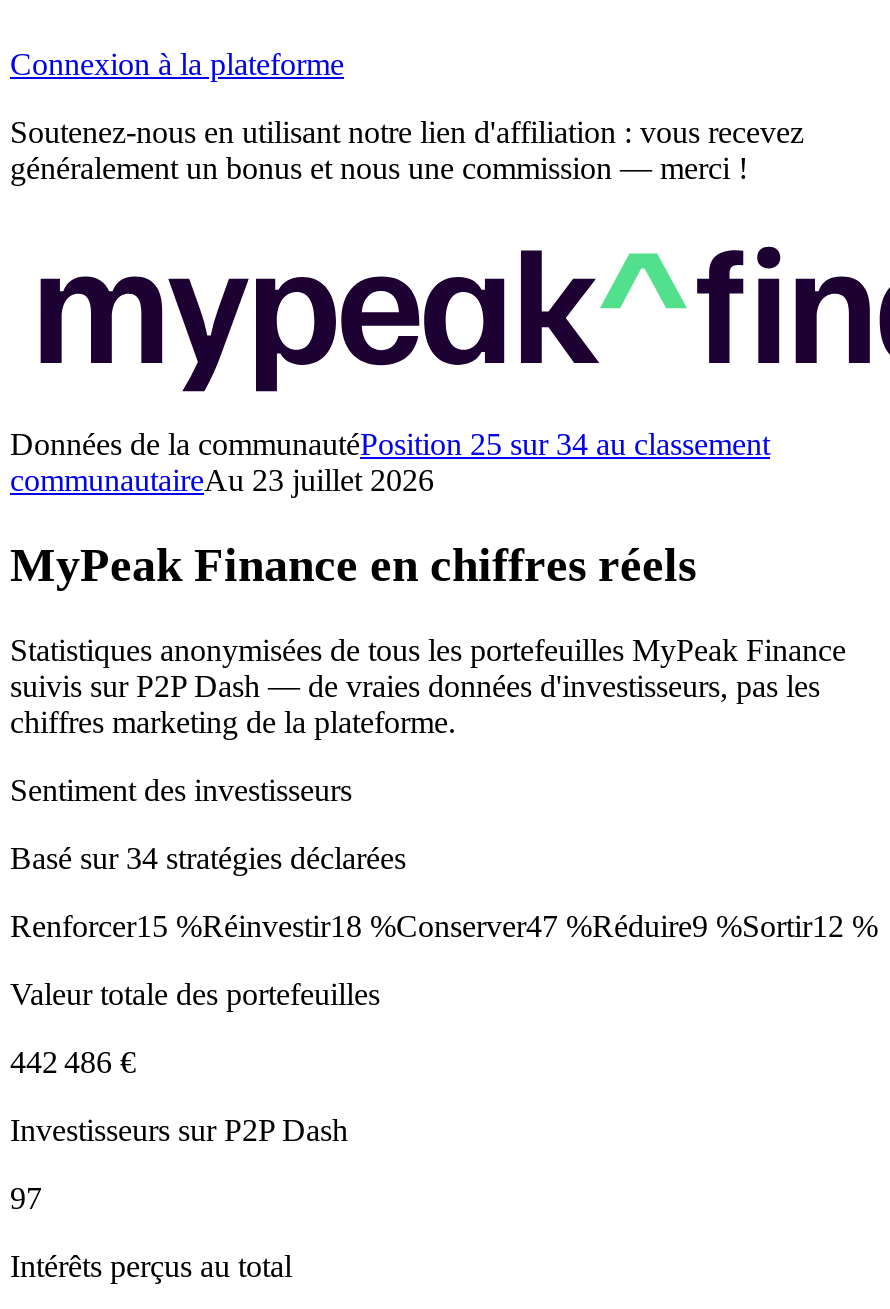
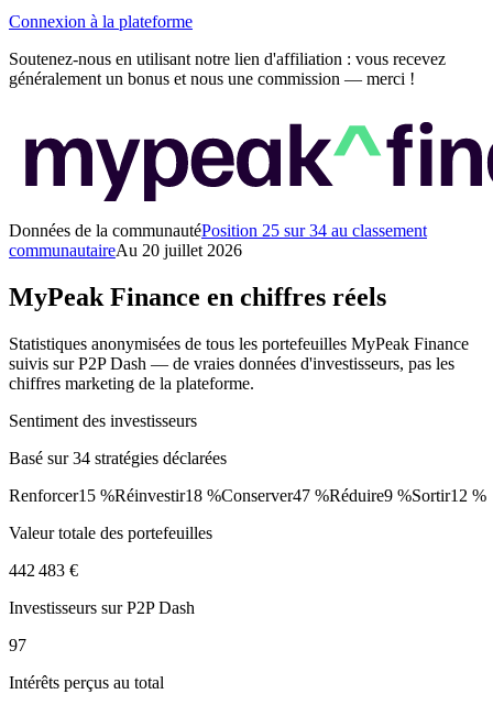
- communautaireAu 23 juillet 2026
+ communautaireAu 20 juillet 2026

- 442 486 €
+ 442 483 €
